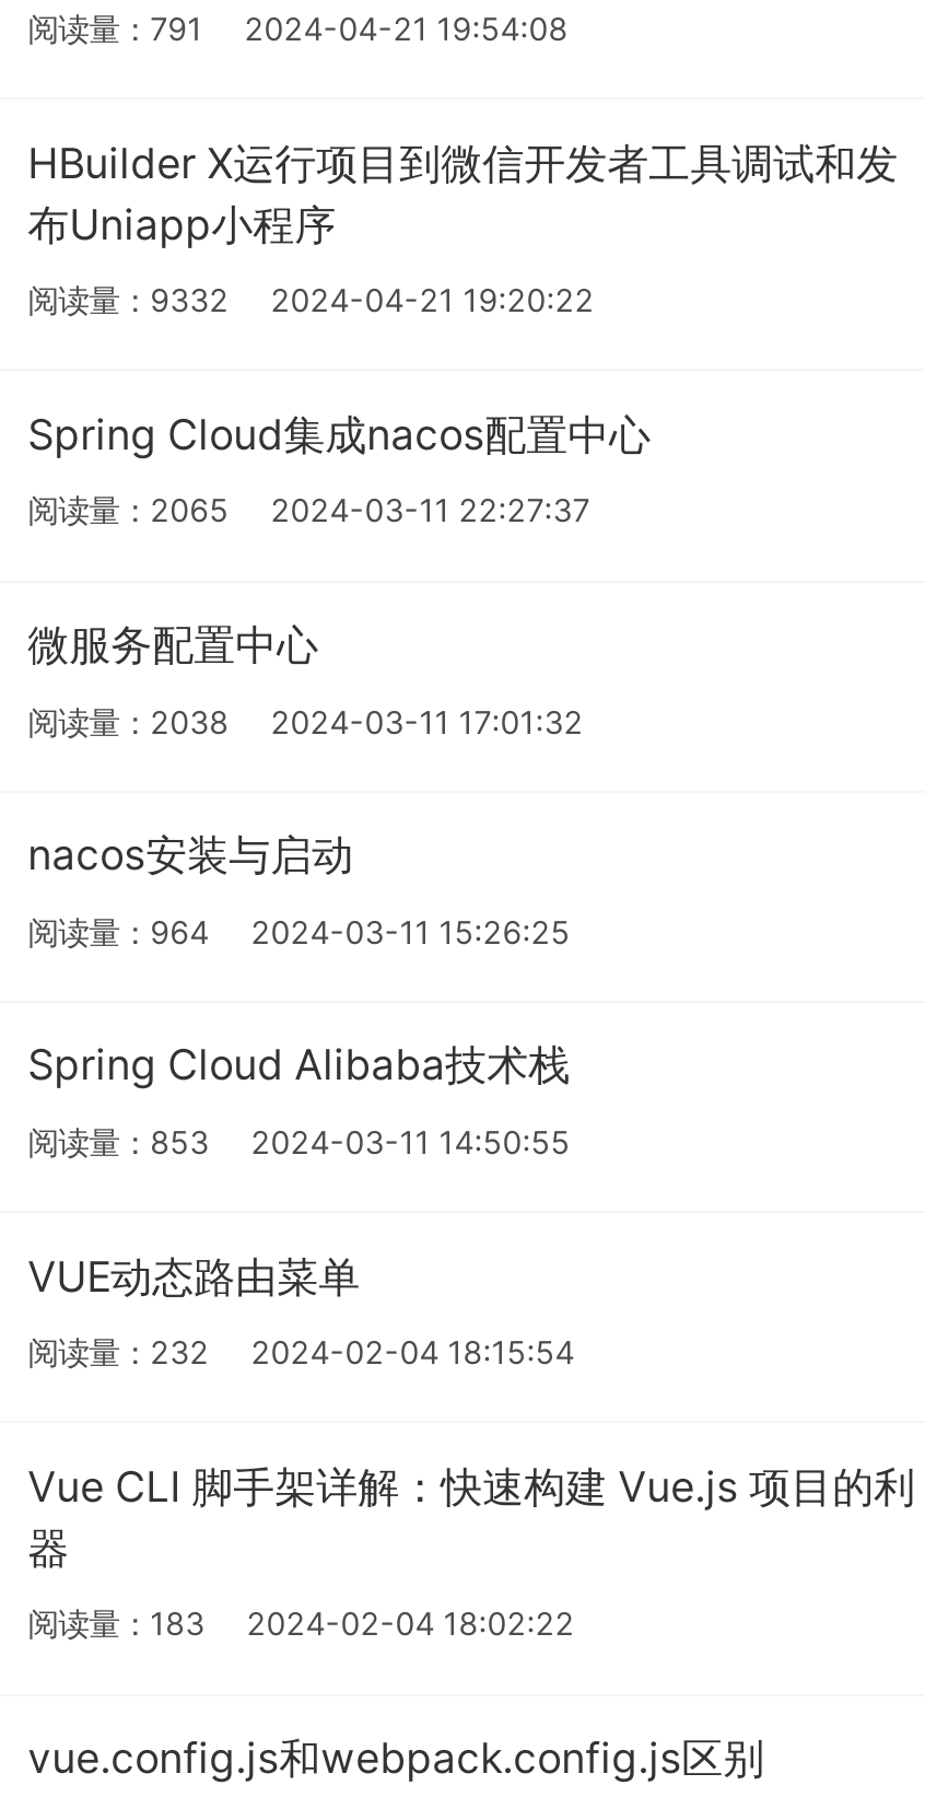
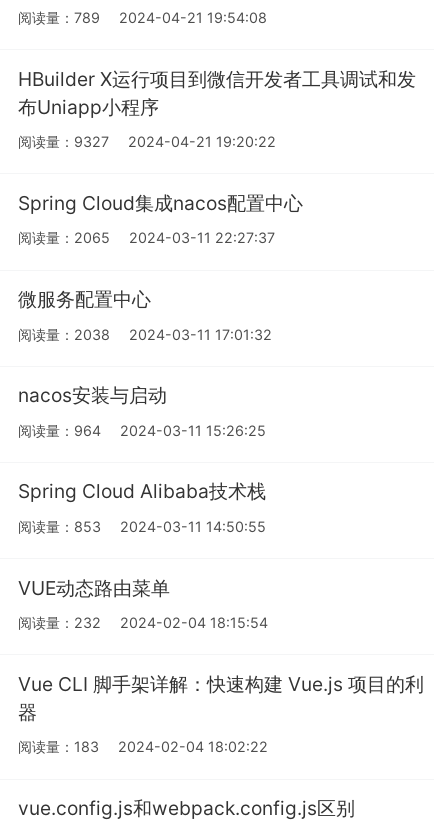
- 阅读量：791 2024-04-21 19:54:08
+ 阅读量：789 2024-04-21 19:54:08

- 阅读量：9332 2024-04-21 19:20:22
+ 阅读量：9327 2024-04-21 19:20:22
